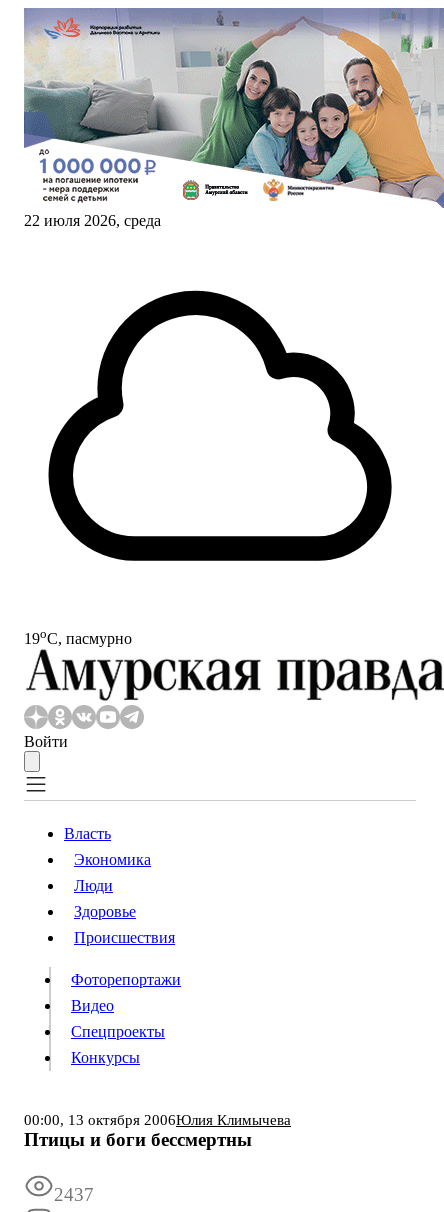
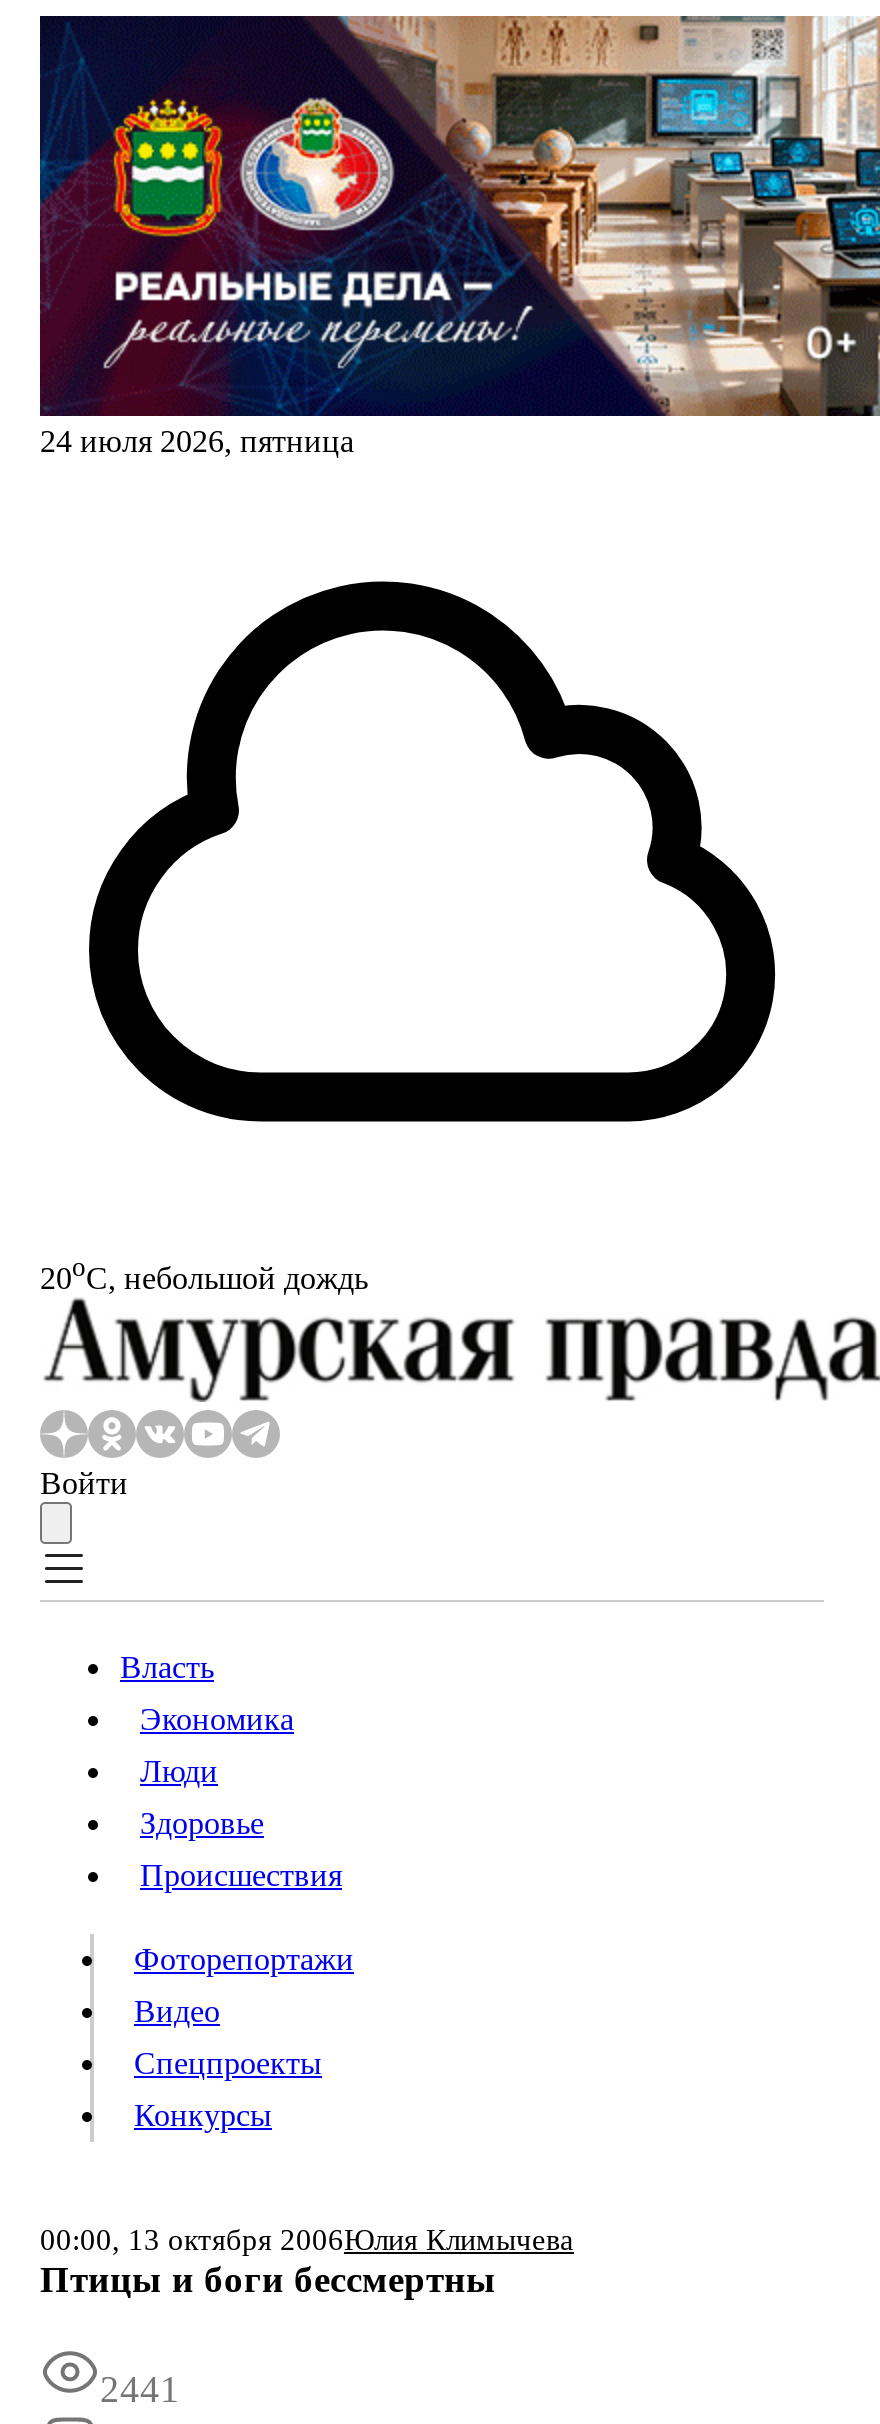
- [image]
- 22 июля 2026, среда
+ [image]
+ 24 июля 2026, пятница

- 19oС, пасмурно
+ 20oС, небольшой дождь

- 2437
+ 2441
